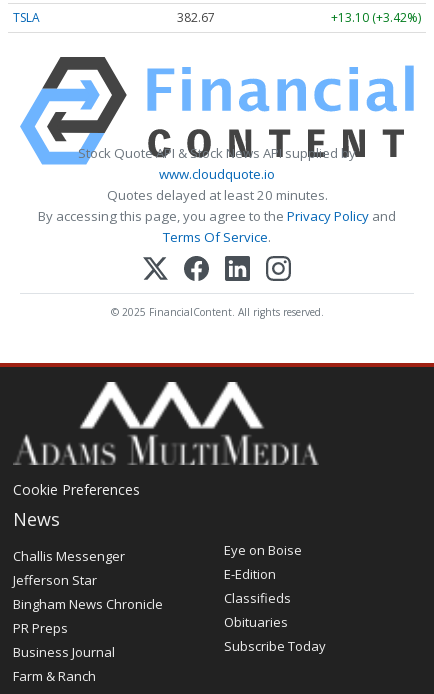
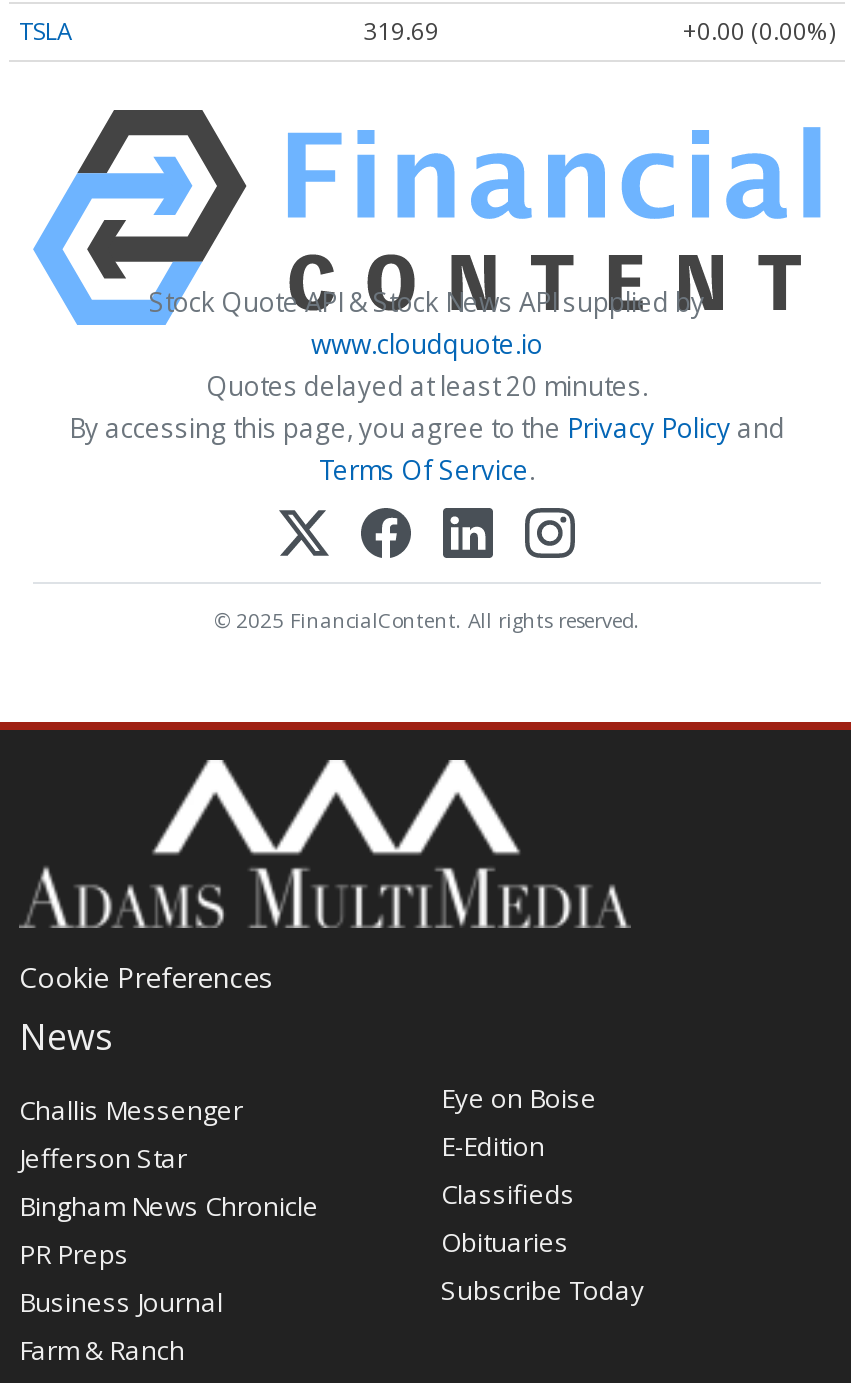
- 382.67
+ 319.69

- +13.10 (+3.42%)
+ +0.00 (0.00%)
